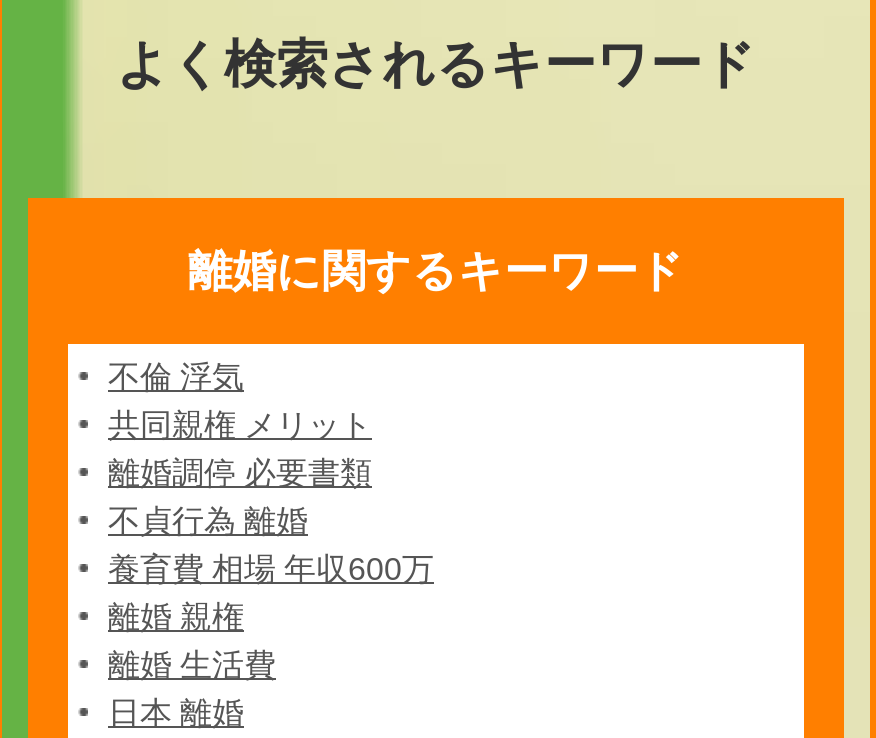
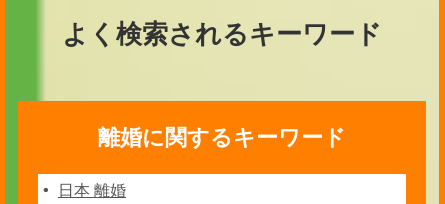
- 不倫 浮気
- 共同親権 メリット
- 離婚調停 必要書類
- 不貞行為 離婚
- 養育費 相場 年収600万
- 離婚 親権
- 離婚 生活費
